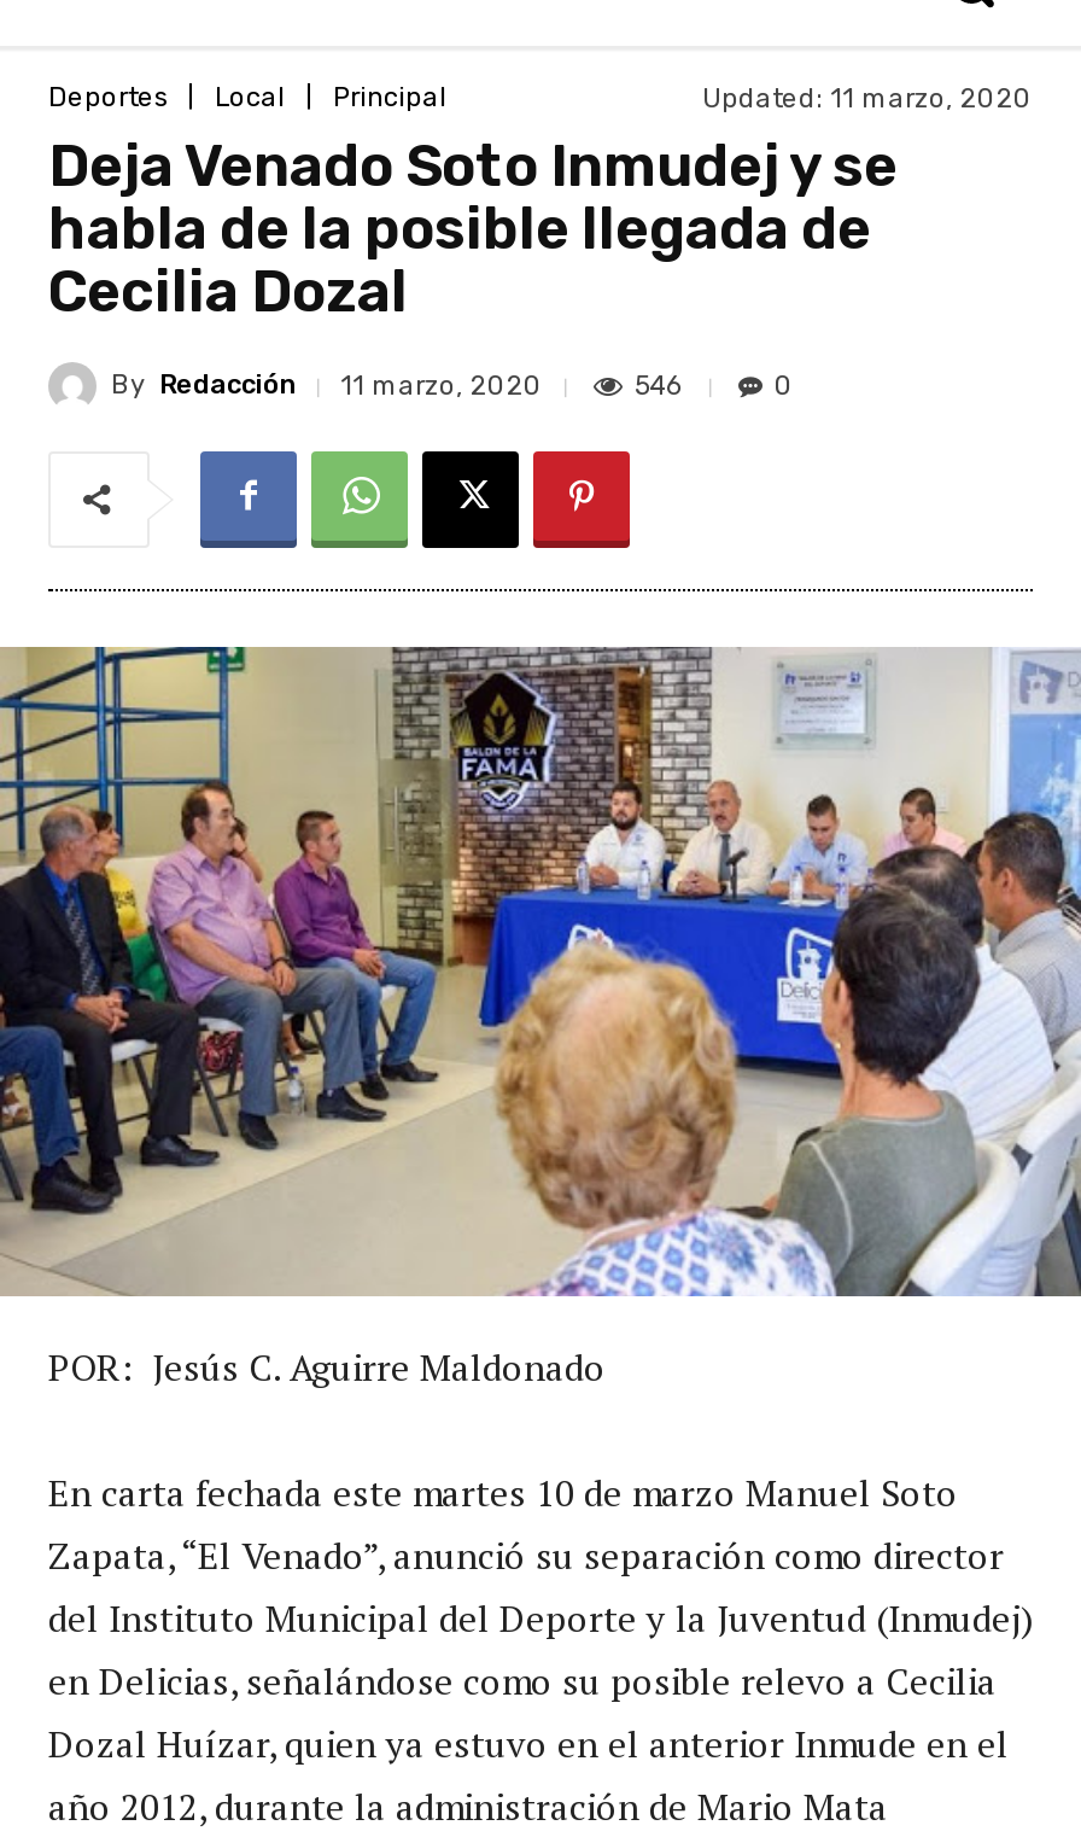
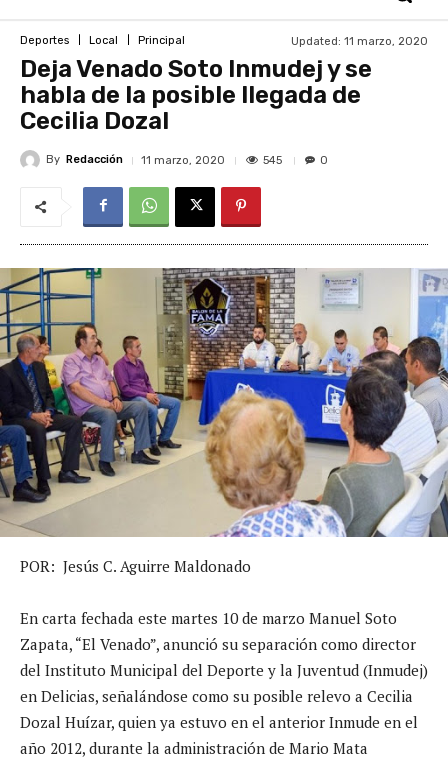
- 546
+ 545
